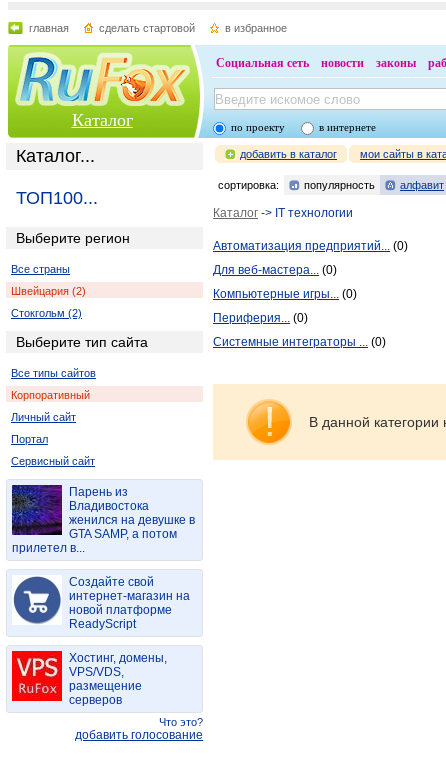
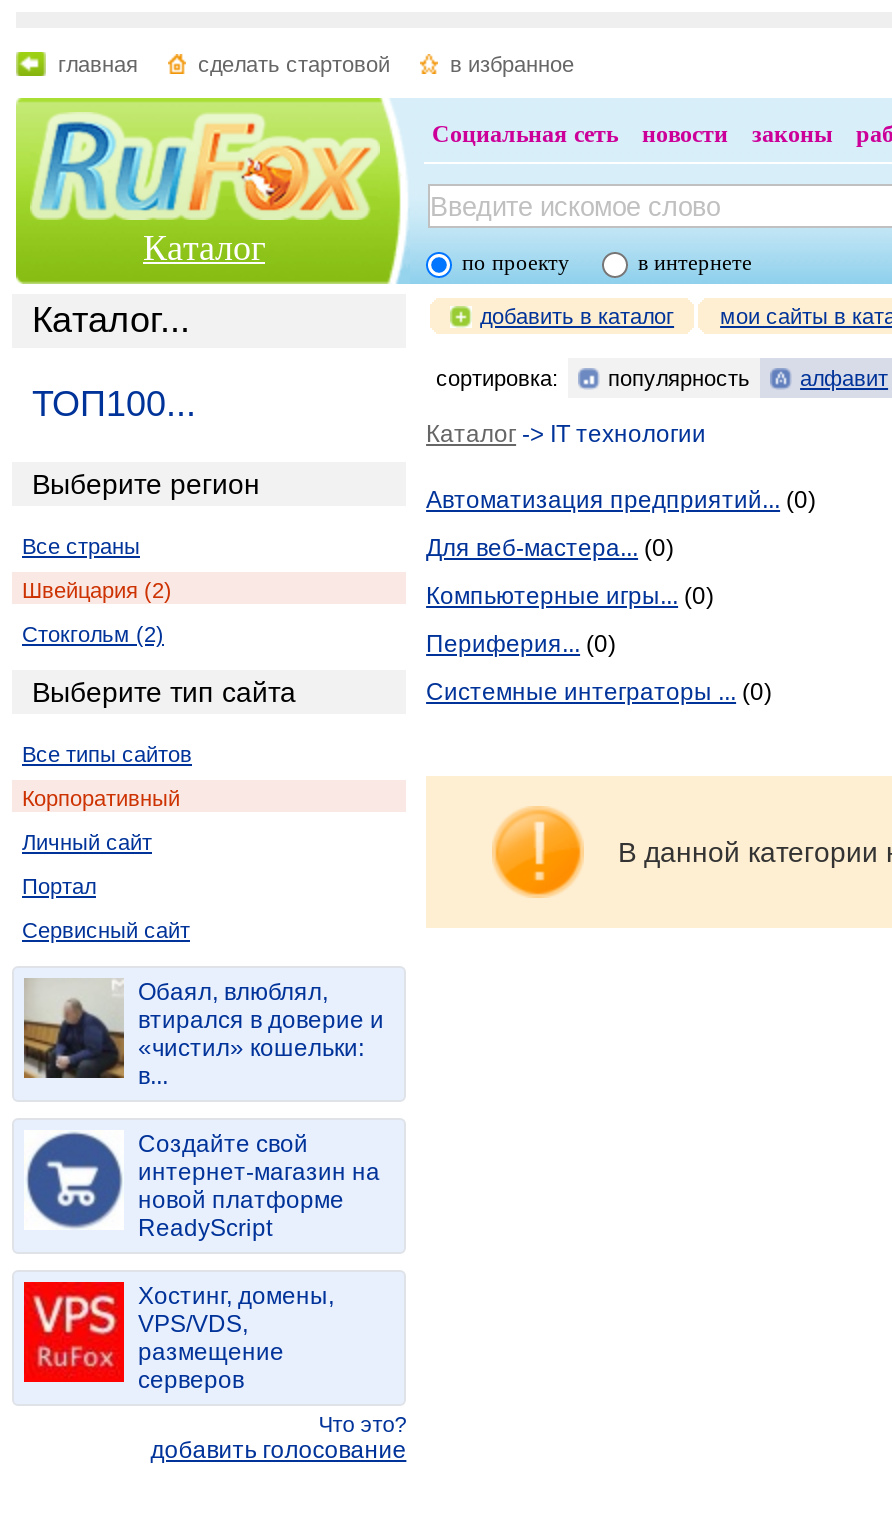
- [image]
- Парень из
- Владивостока
- женился на девушке в
- GTA SAMP, а потом
- прилетел в...
+ [image]
+ Обаял, влюблял,
+ втирался в доверие и
+ «чистил» кошельки:
+ в...
